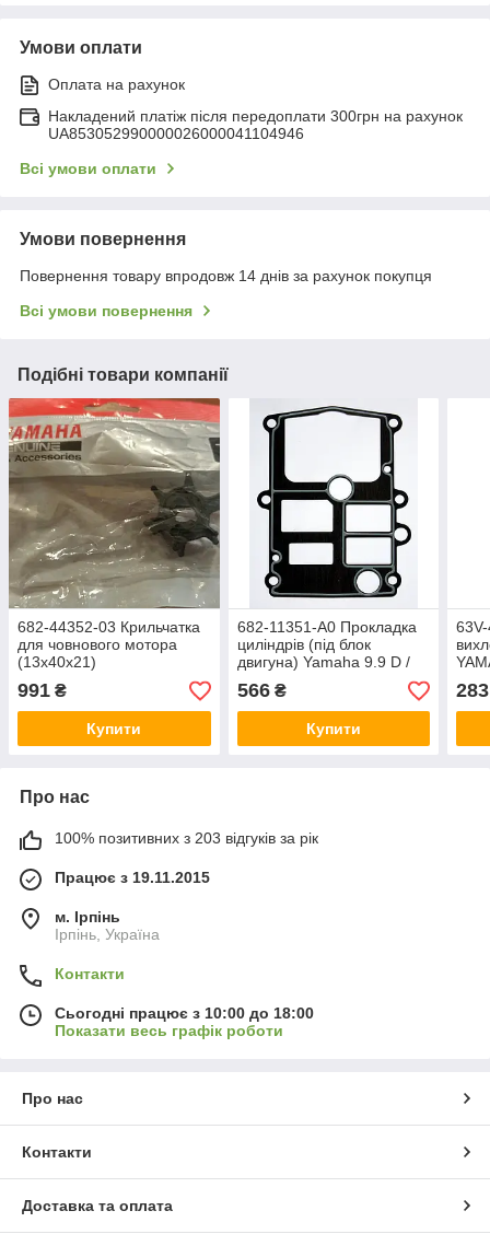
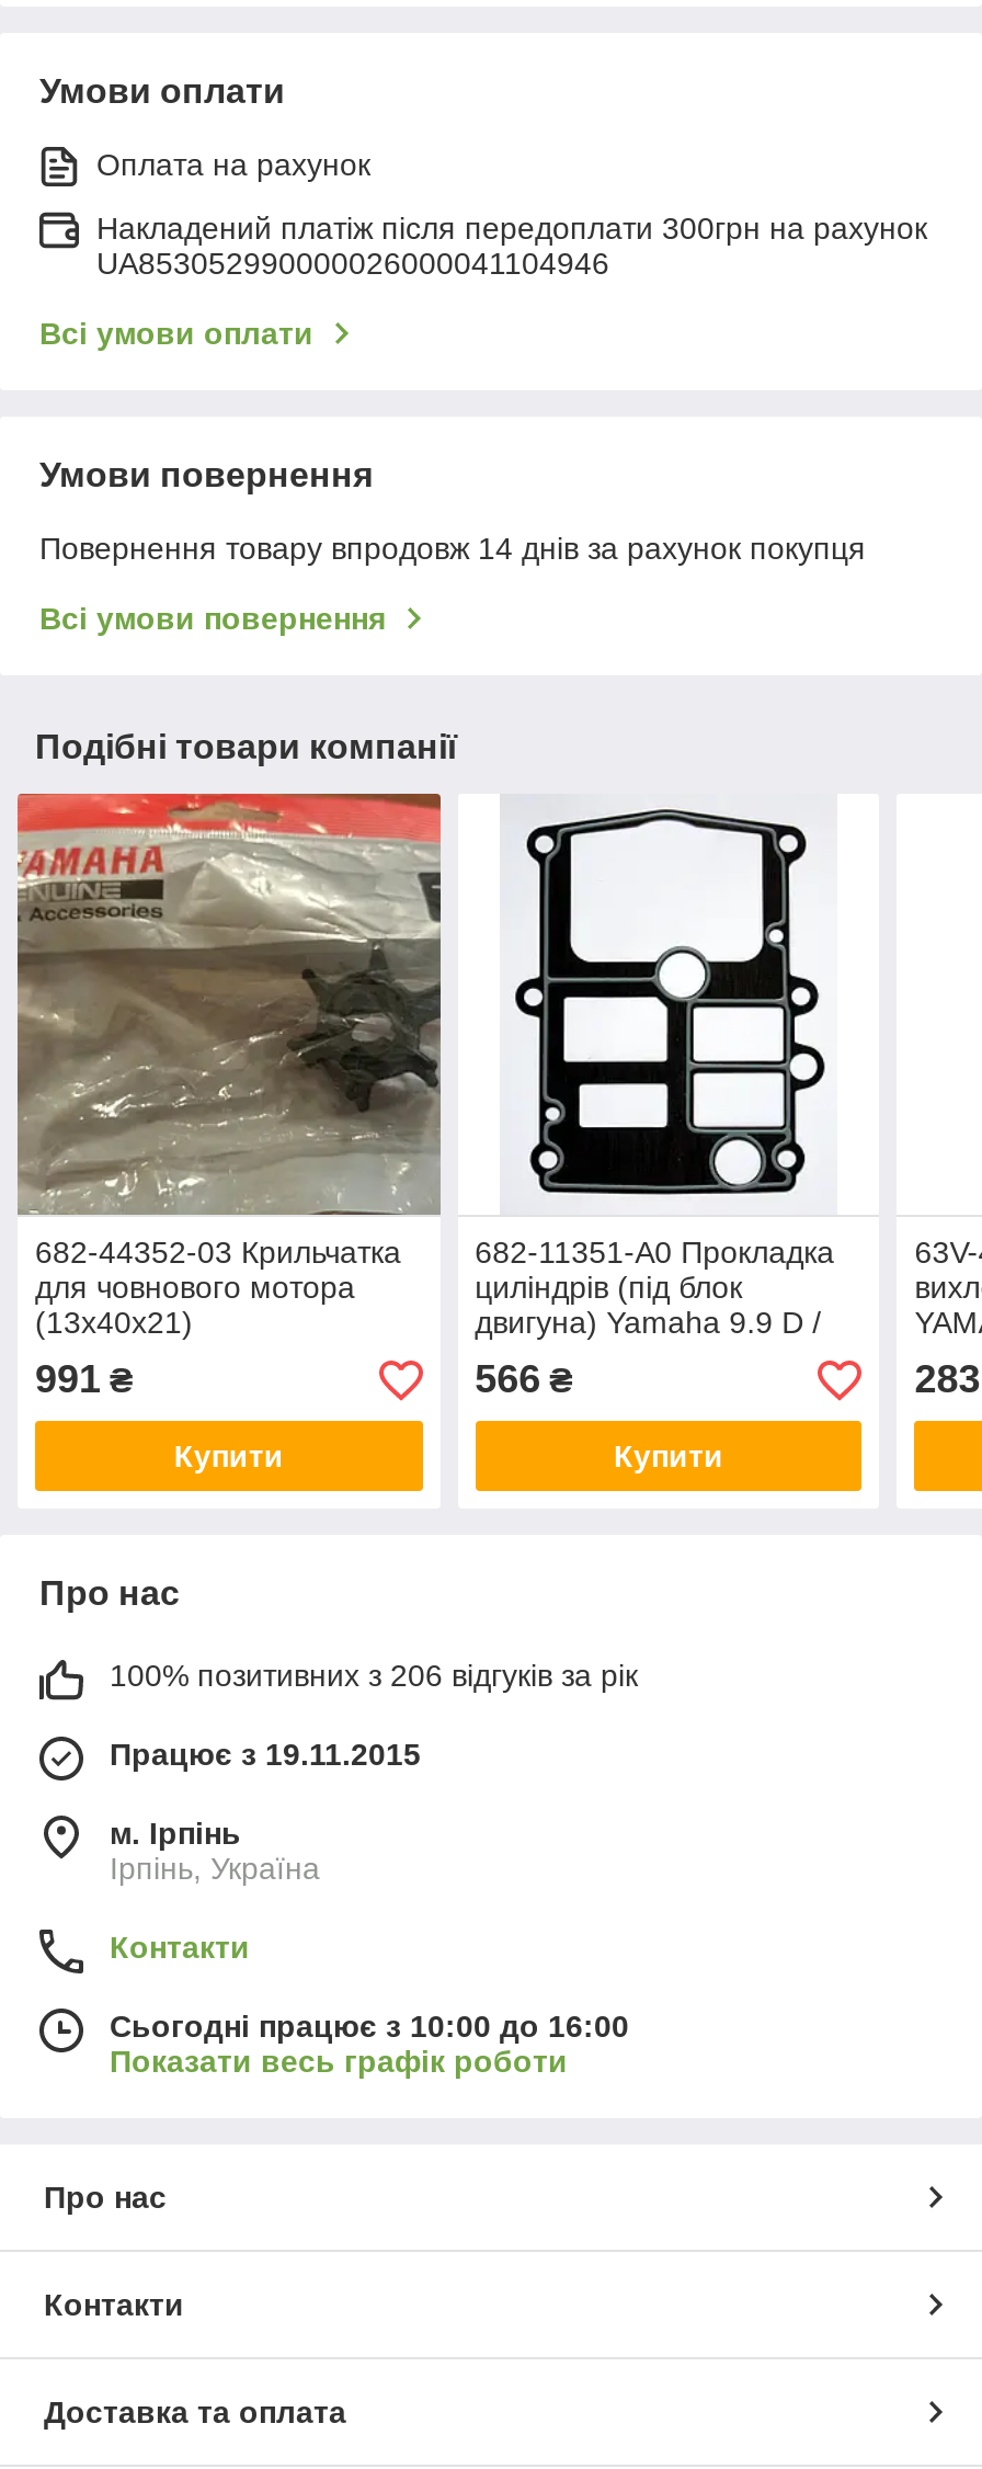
- 100% позитивних з 203 відгуків за рік
+ 100% позитивних з 206 відгуків за рік

- Сьогодні працює з 10:00 до 18:00
+ Сьогодні працює з 10:00 до 16:00
